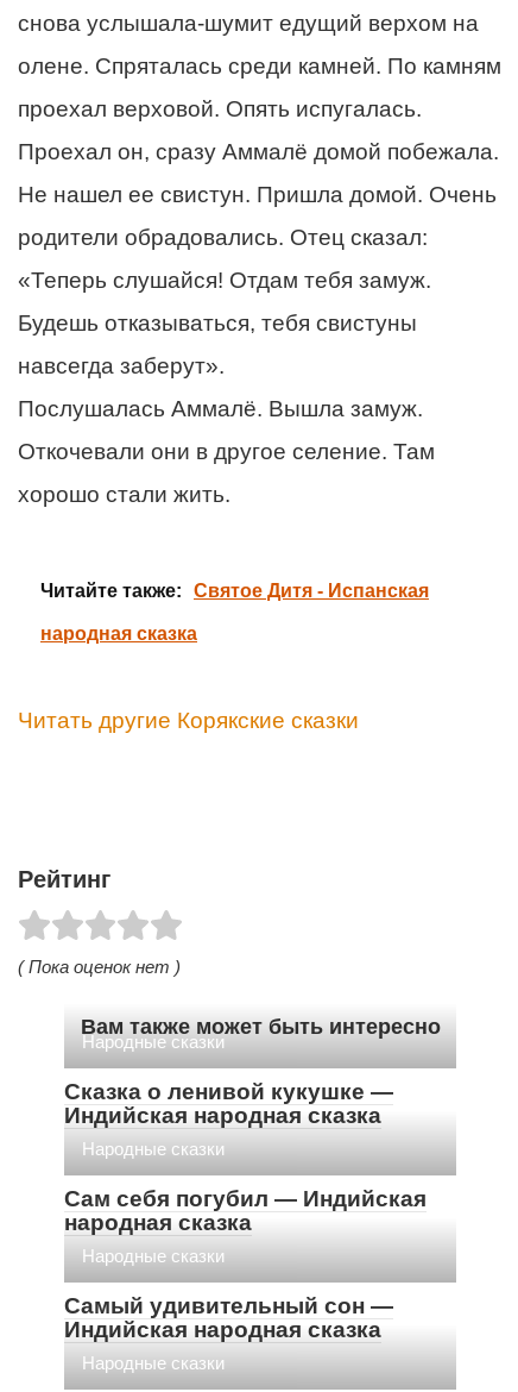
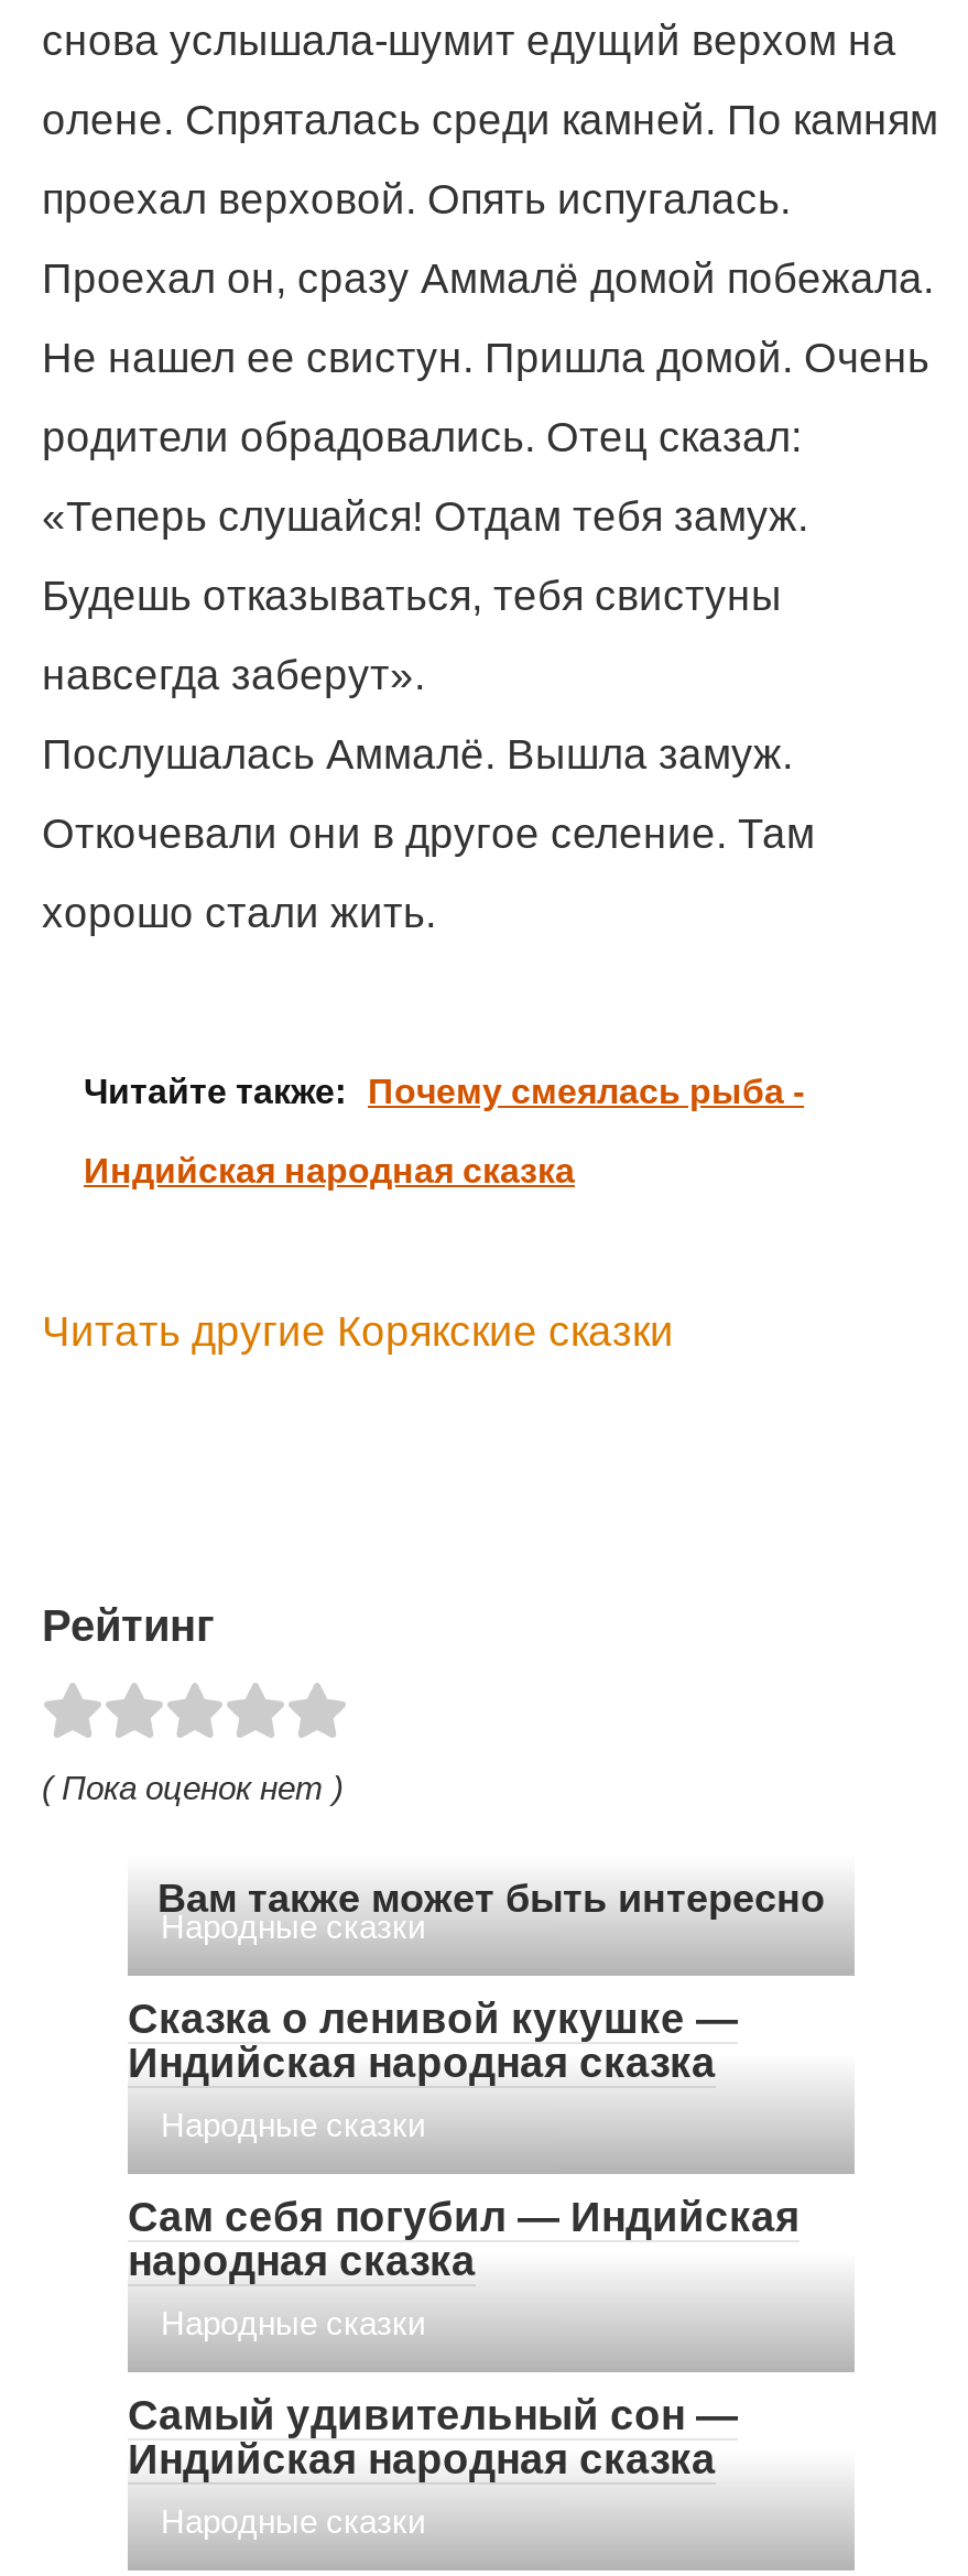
- Читайте также: Святое Дитя - Испанская
+ Читайте также: Почему смеялась рыба -

- народная сказка
+ Индийская народная сказка
